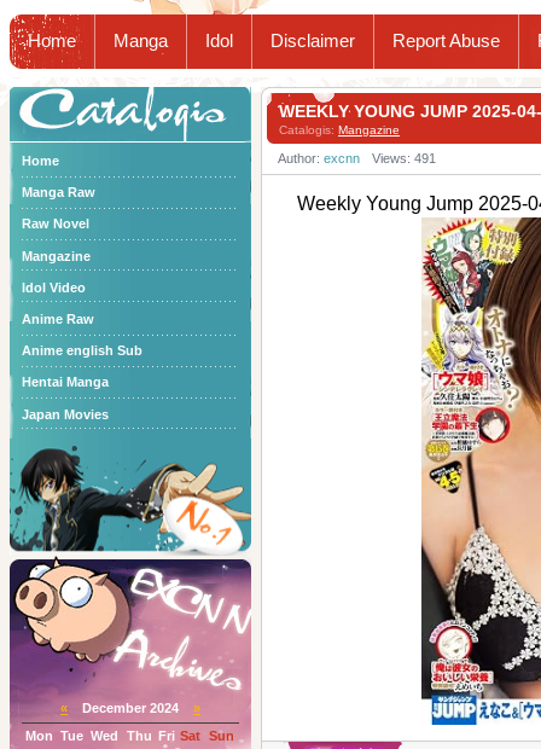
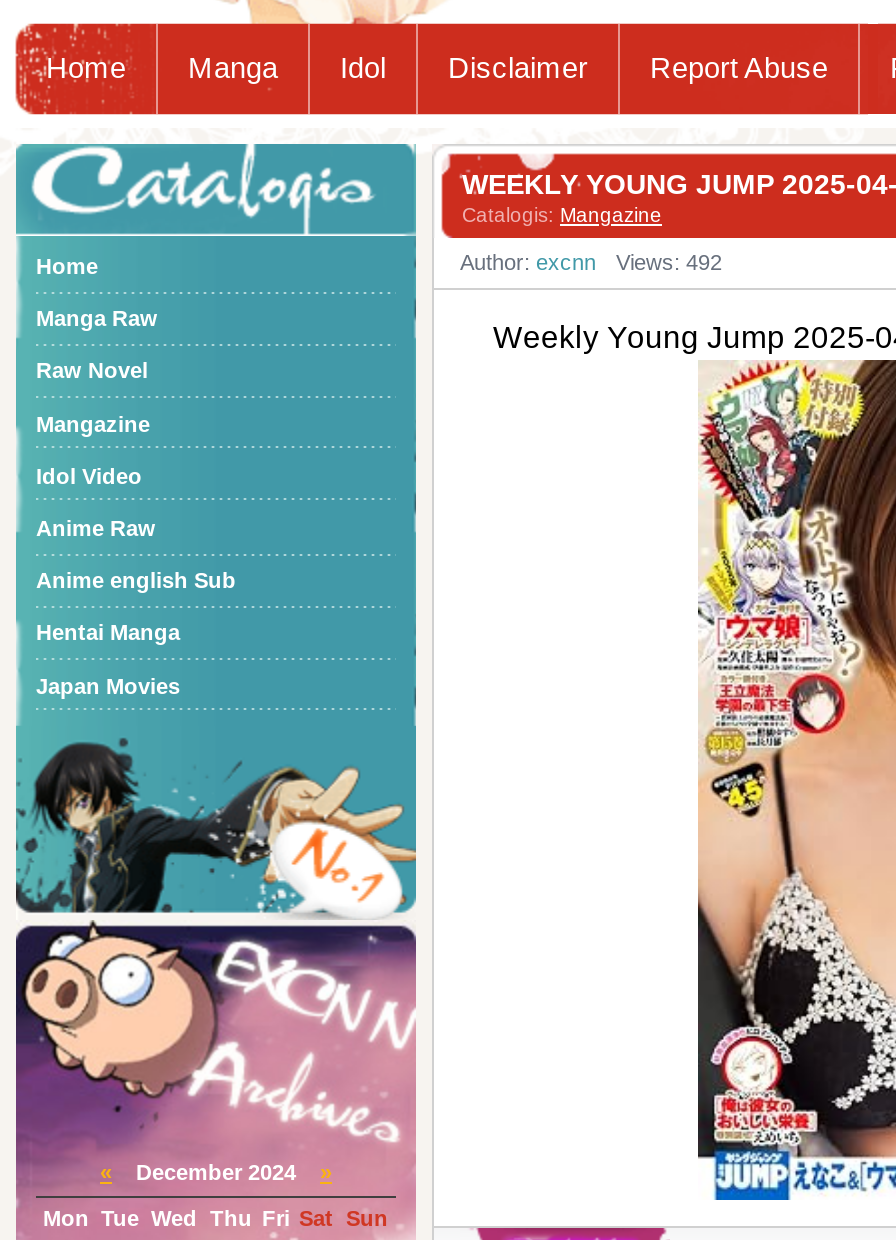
- Author: excnn Views: 491
+ Author: excnn Views: 492
